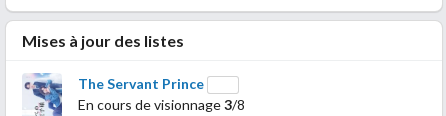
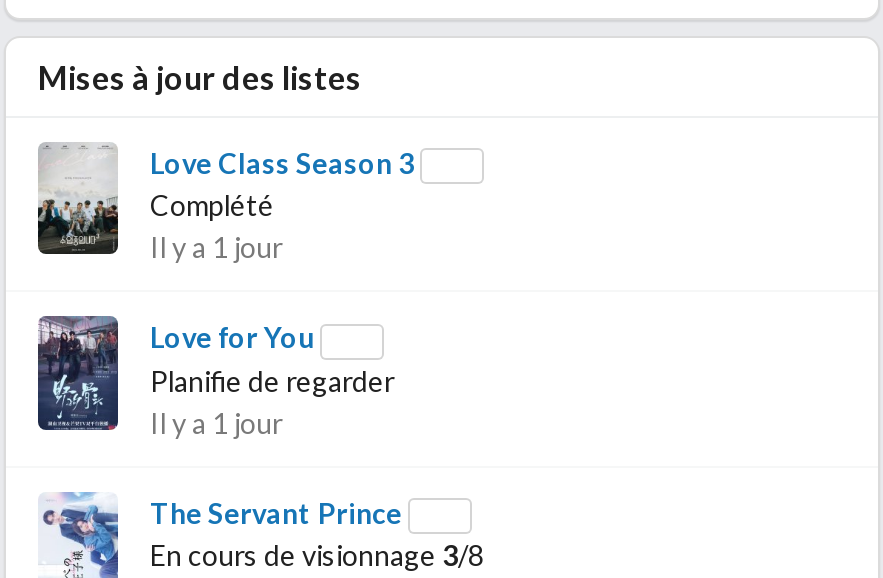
+ [image]
+ Love Class Season 3
+ Complété
+ Il y a 1 jour
+ Love for You
+ Planifie de regarder
+ Il y a 1 jour

+ [image]
